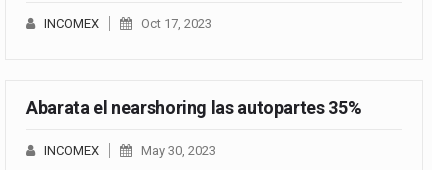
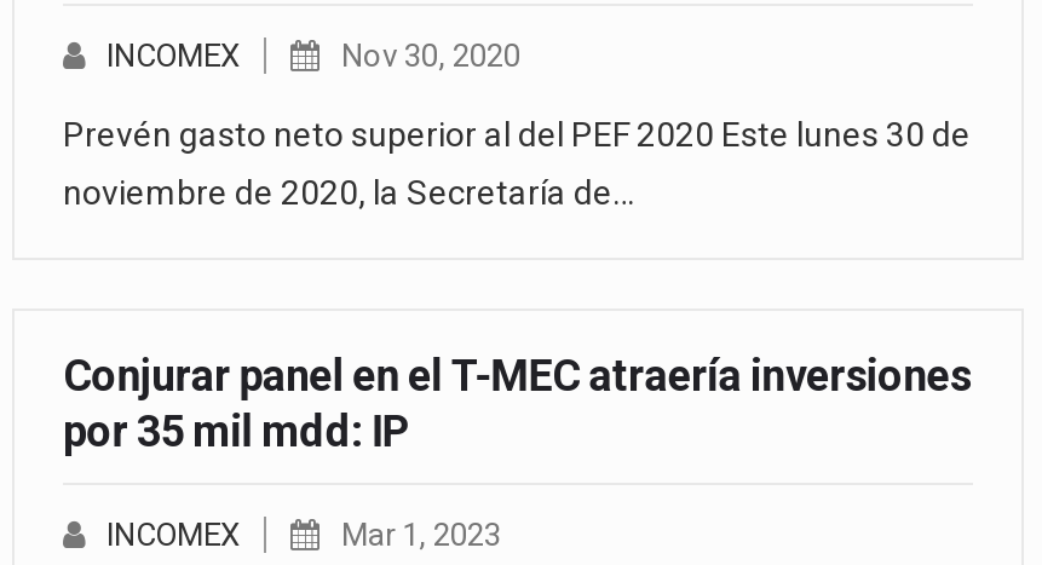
- Oct 17, 2023
+ Nov 30, 2020
+ Prevén gasto neto superior al del PEF 2020 Este lunes 30 de
+ noviembre de 2020, la Secretaría de…

- Abarata el nearshoring las autopartes 35%
+ Conjurar panel en el T-MEC atraería inversiones
+ por 35 mil mdd: IP

- May 30, 2023
+ Mar 1, 2023
